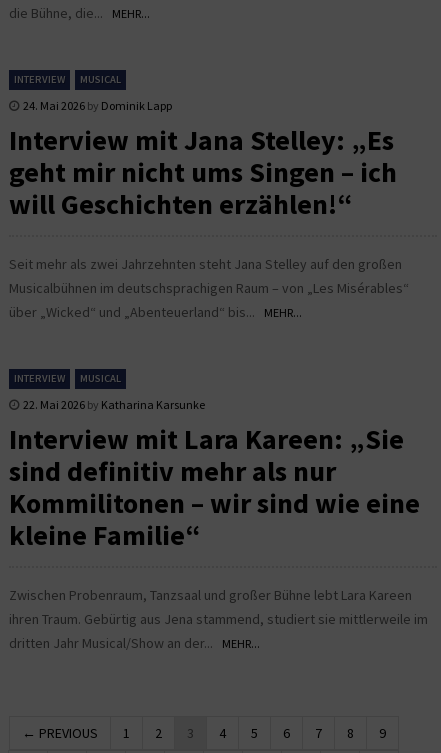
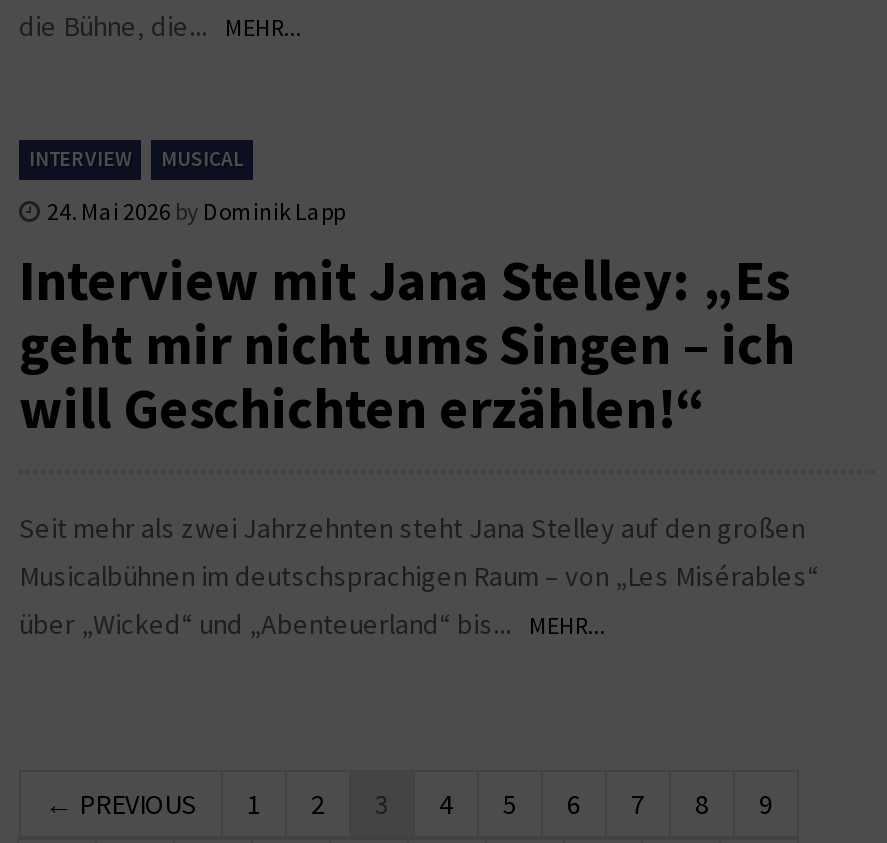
- INTERVIEW
- MUSICAL
- 22. Mai 2026 by Katharina Karsunke
- Interview mit Lara Kareen: „Sie
- sind definitiv mehr als nur
- Kommilitonen – wir sind wie eine
- kleine Familie“
- Zwischen Probenraum, Tanzsaal und großer Bühne lebt Lara Kareen
- ihren Traum. Gebürtig aus Jena stammend, studiert sie mittlerweile im
- dritten Jahr Musical/Show an der... MEHR...
